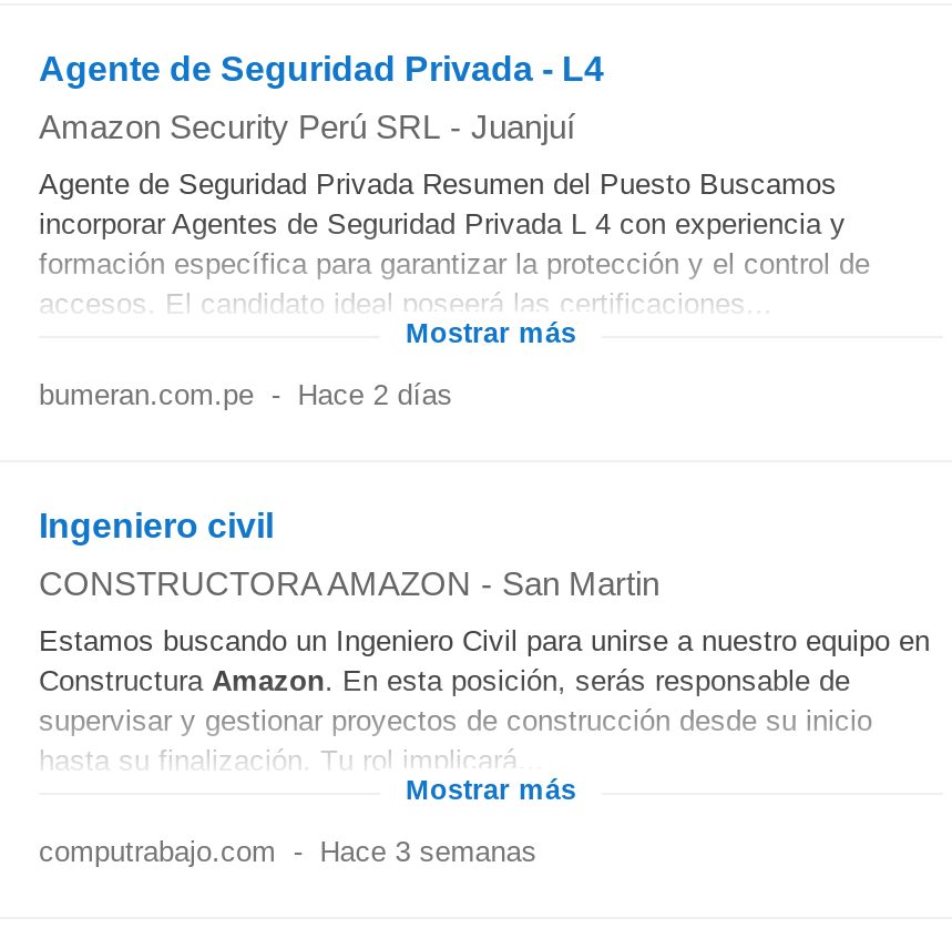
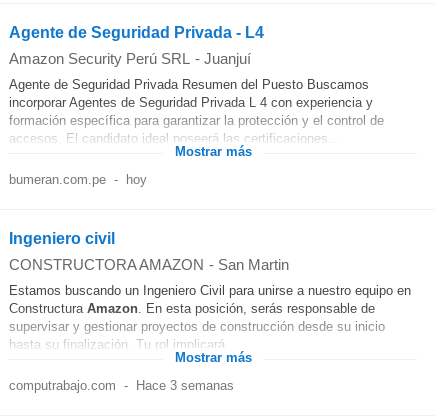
- bumeran.com.pe - Hace 2 días
+ bumeran.com.pe - hoy
